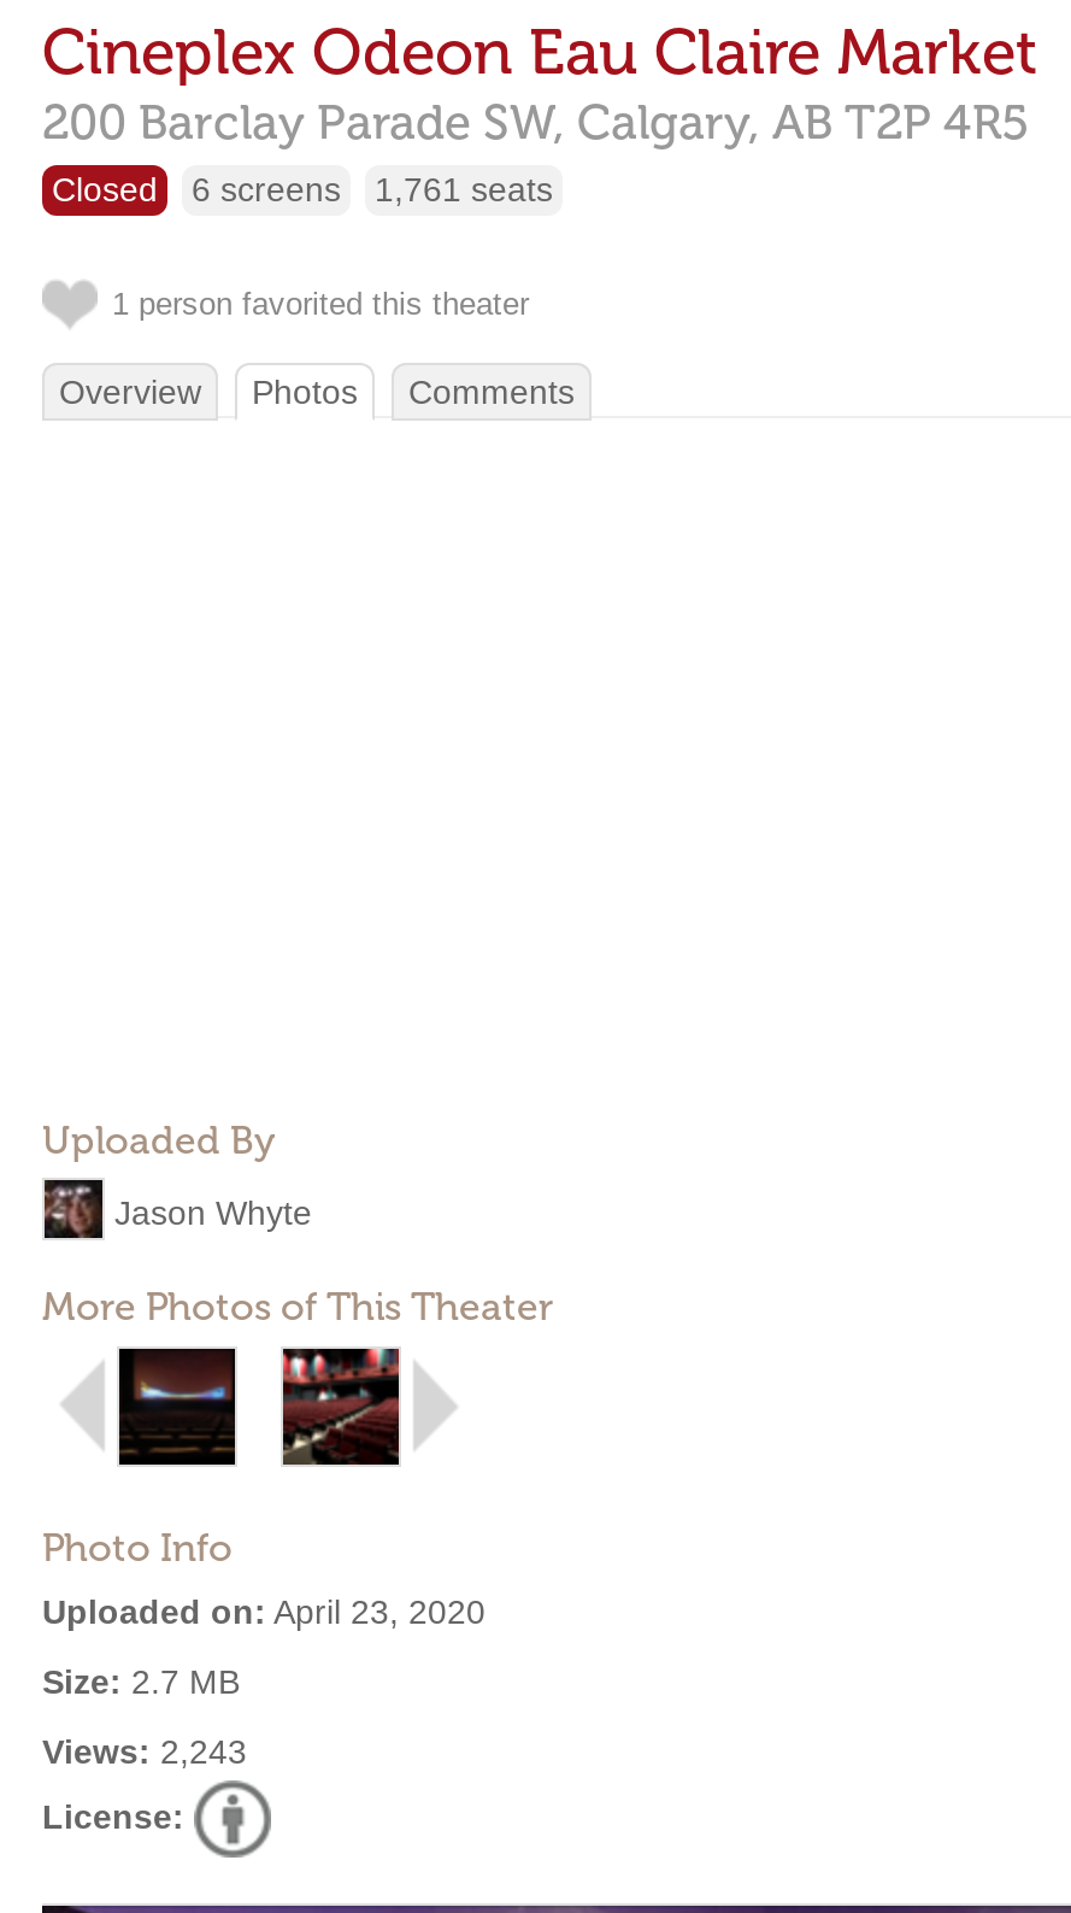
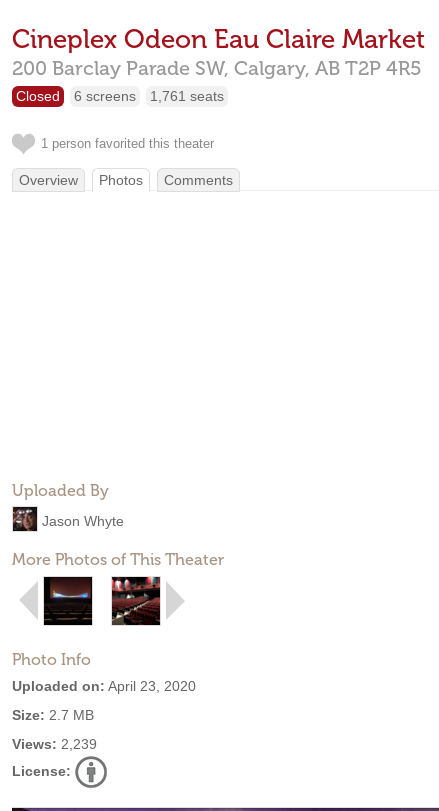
- Views: 2,243
+ Views: 2,239
